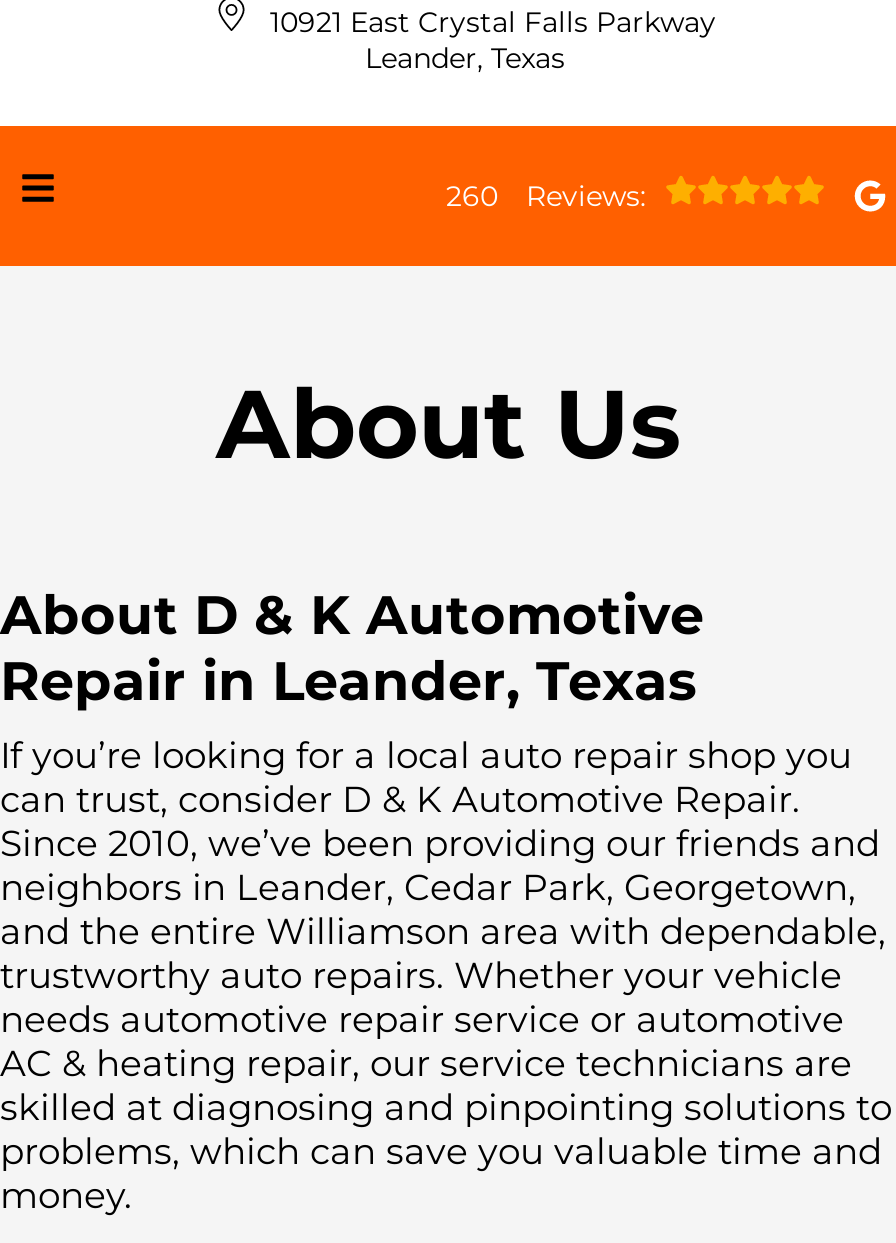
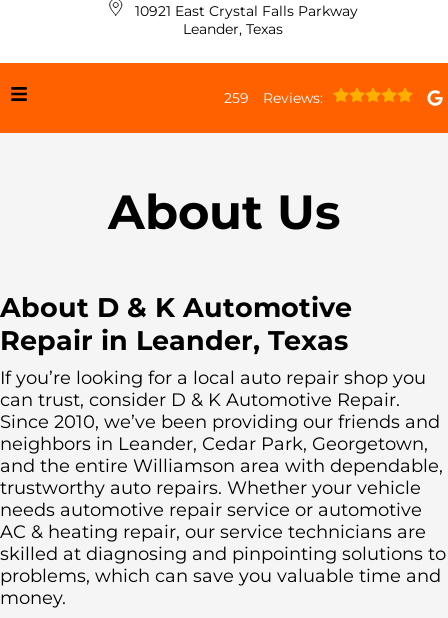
- 260 Reviews:
+ 259 Reviews:
